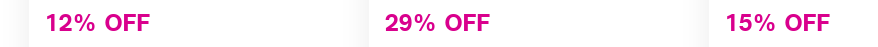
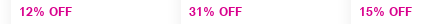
- 29% OFF
+ 31% OFF
